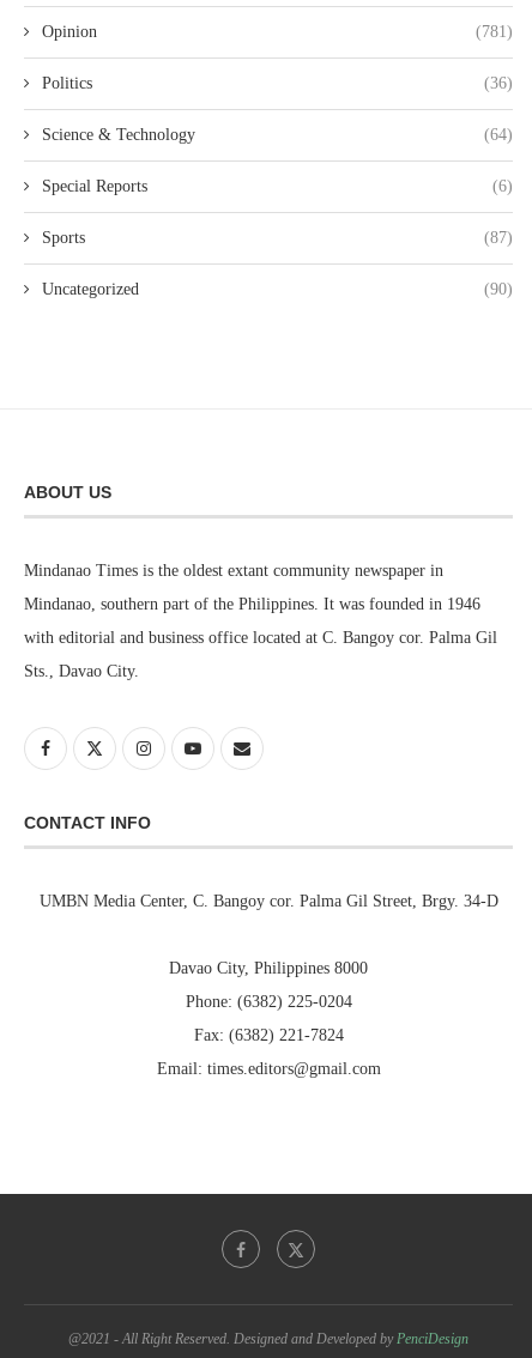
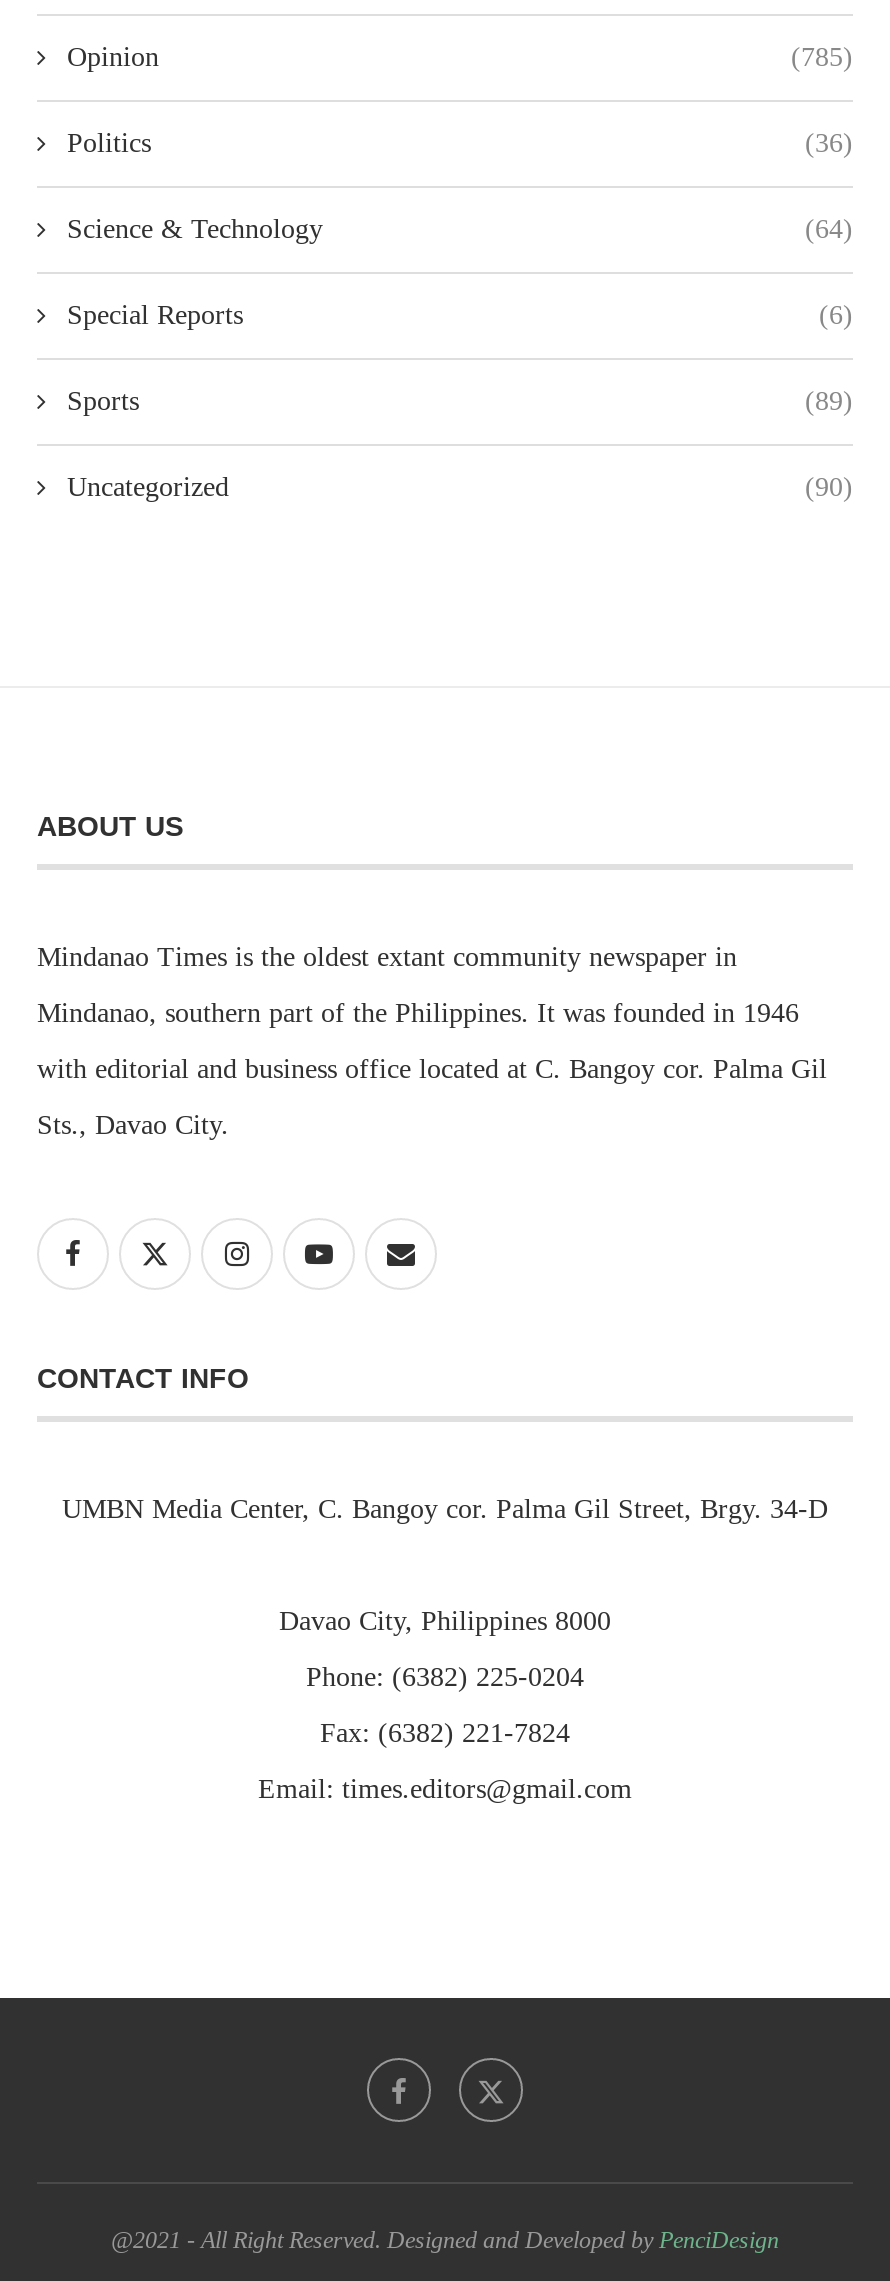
- (781)
+ (785)

- (87)
+ (89)
